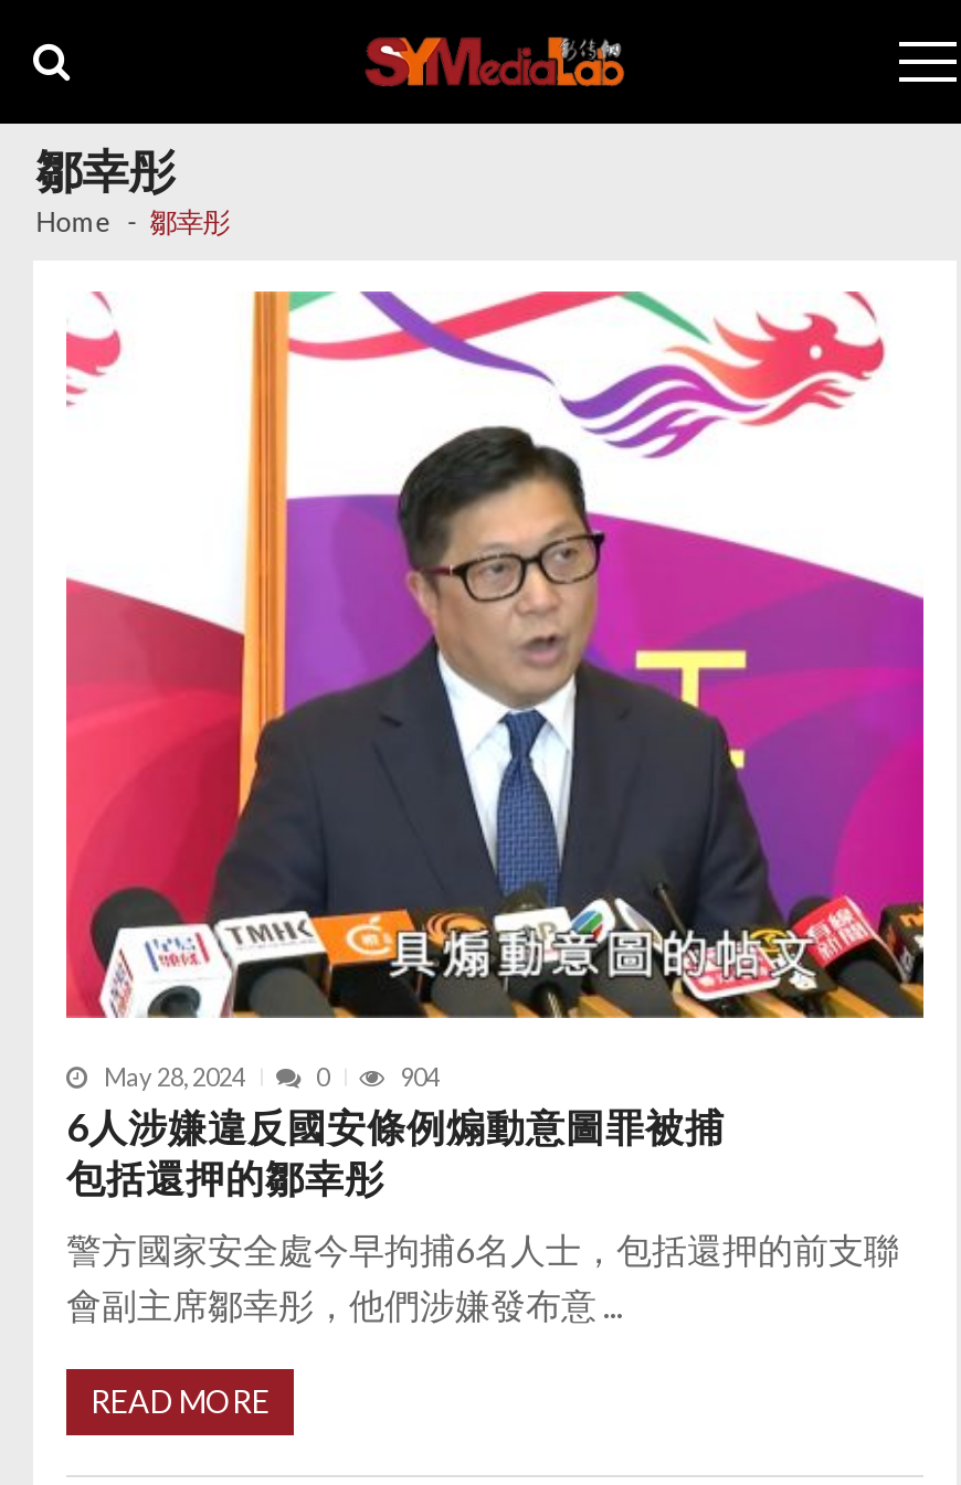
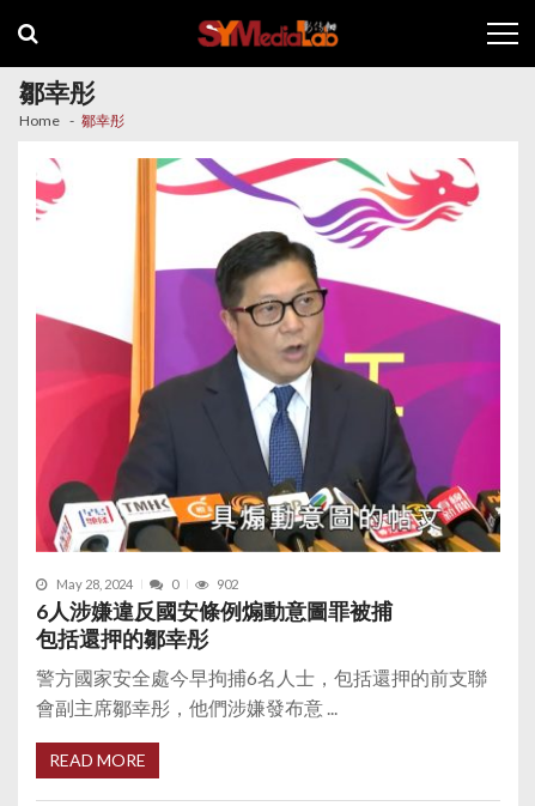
- 904
+ 902
